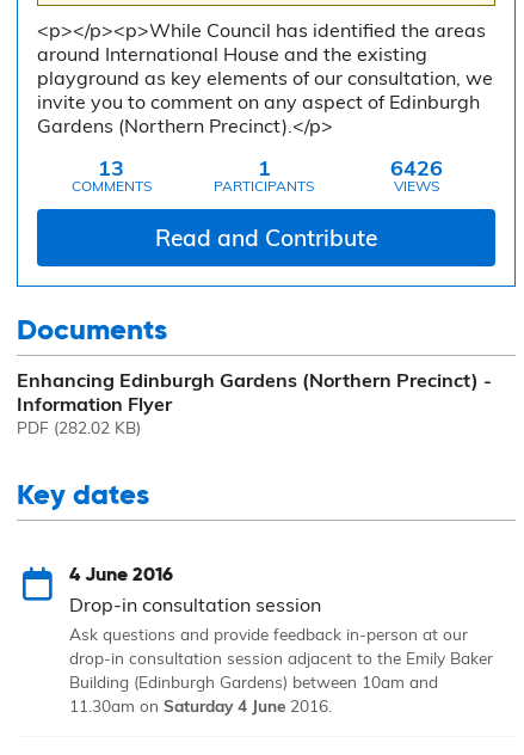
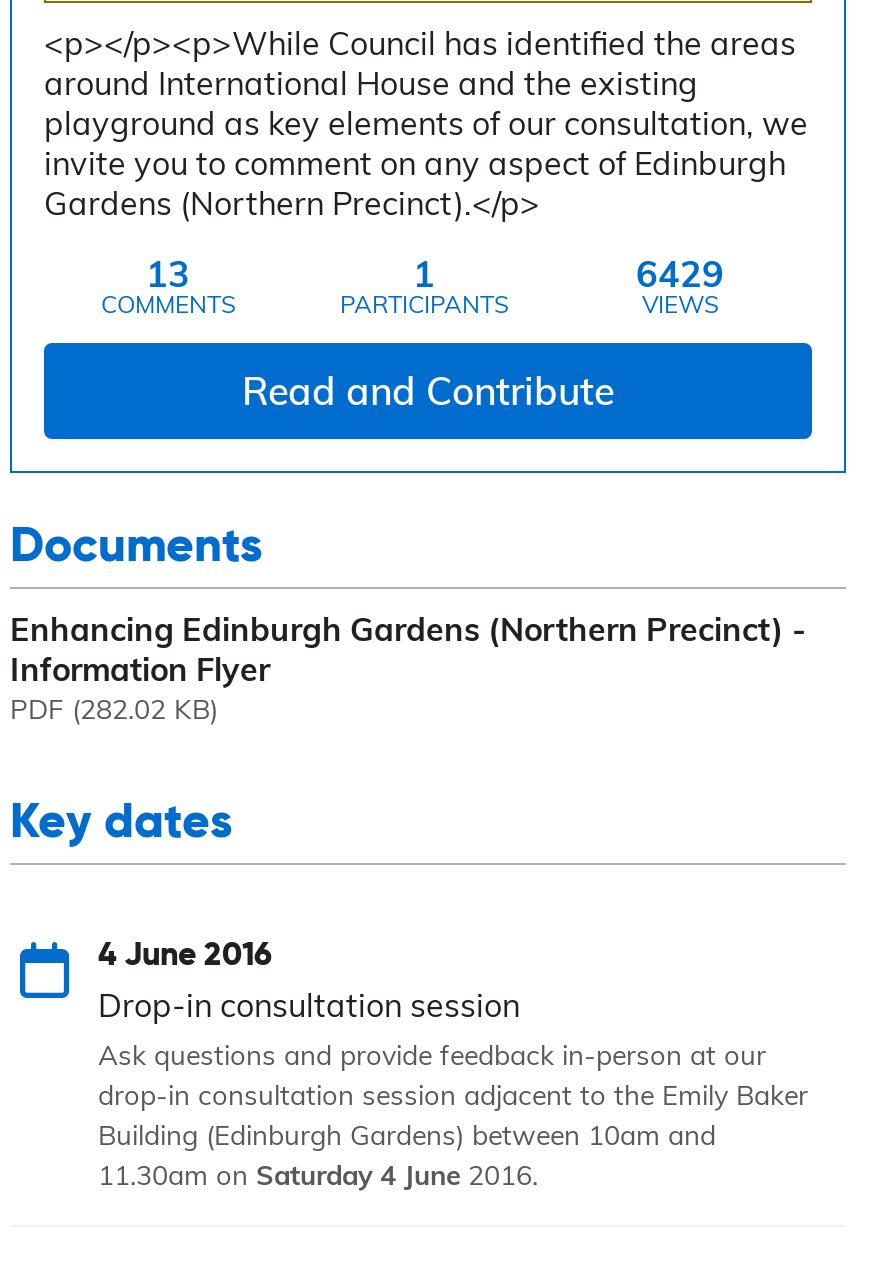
- 6426
+ 6429
